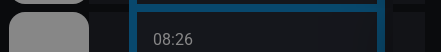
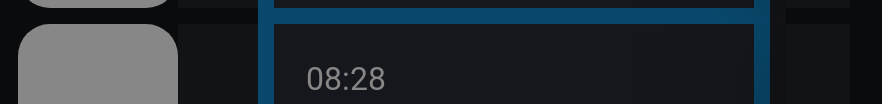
- 08:26
+ 08:28
